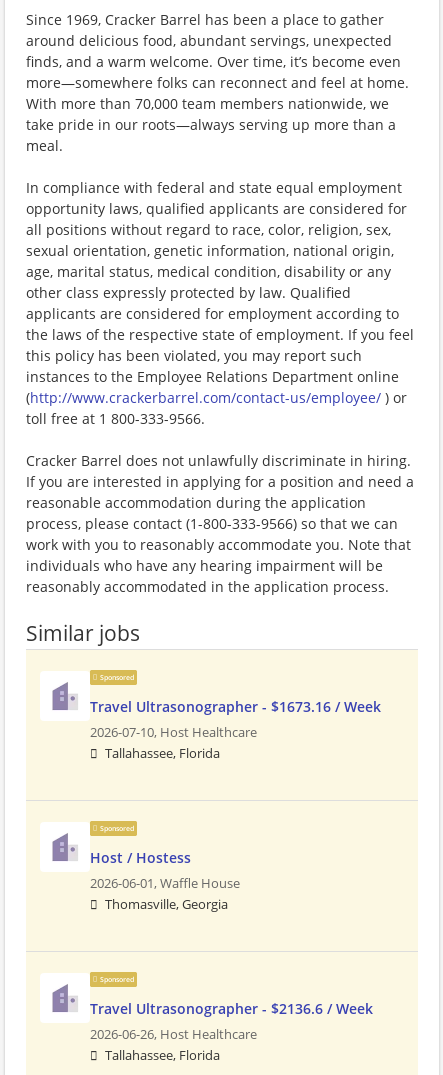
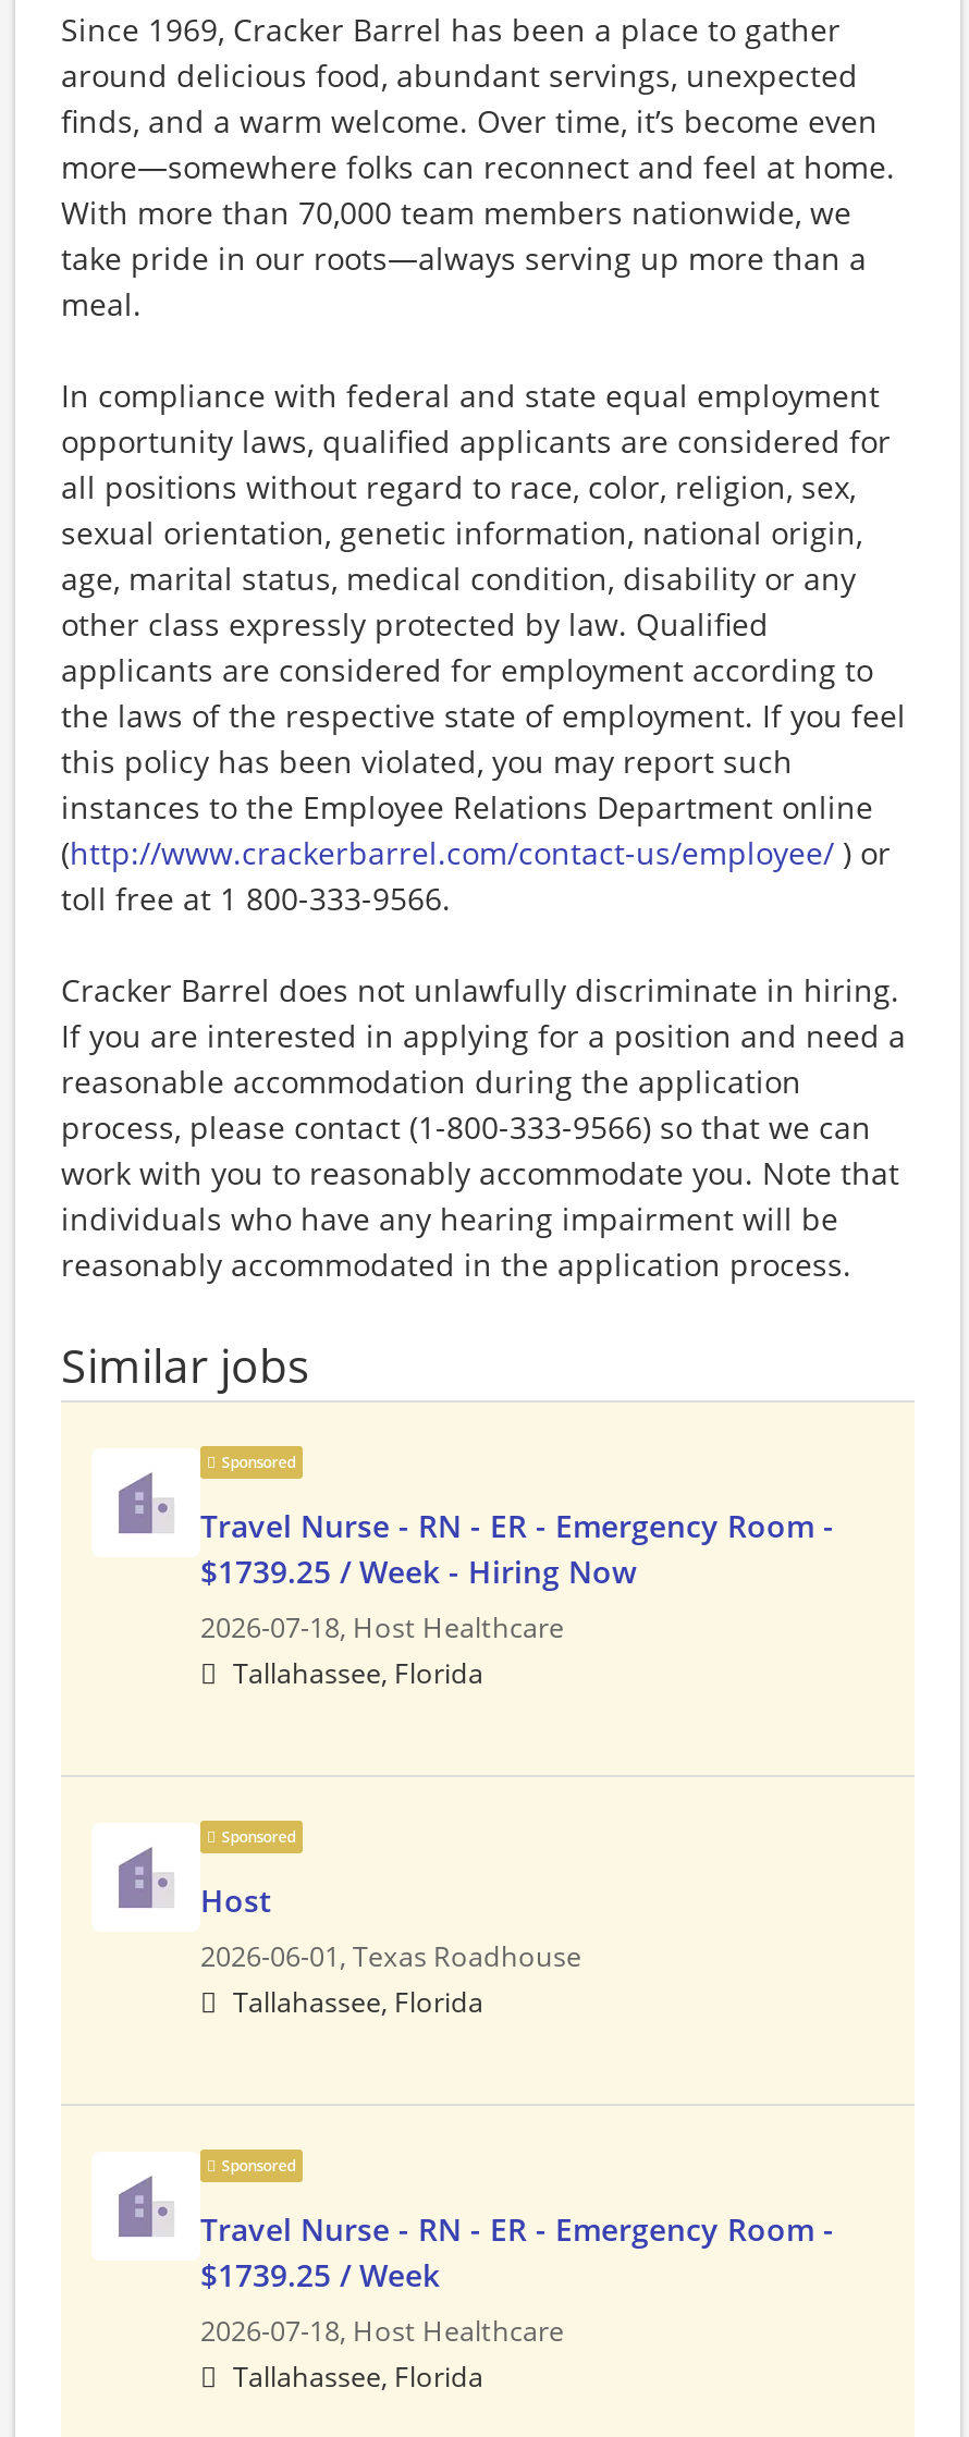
- Travel Ultrasonographer - $1673.16 / Week
- 2026-07-10, Host Healthcare
+ Travel Nurse - RN - ER - Emergency Room -
+ $1739.25 / Week - Hiring Now
+ 2026-07-18, Host Healthcare

- Host / Hostess
- 2026-06-01, Waffle House
- Thomasville, Georgia
+ Host
+ 2026-06-01, Texas Roadhouse
+ Tallahassee, Florida

- Travel Ultrasonographer - $2136.6 / Week
- 2026-06-26, Host Healthcare
+ Travel Nurse - RN - ER - Emergency Room -
+ $1739.25 / Week
+ 2026-07-18, Host Healthcare
